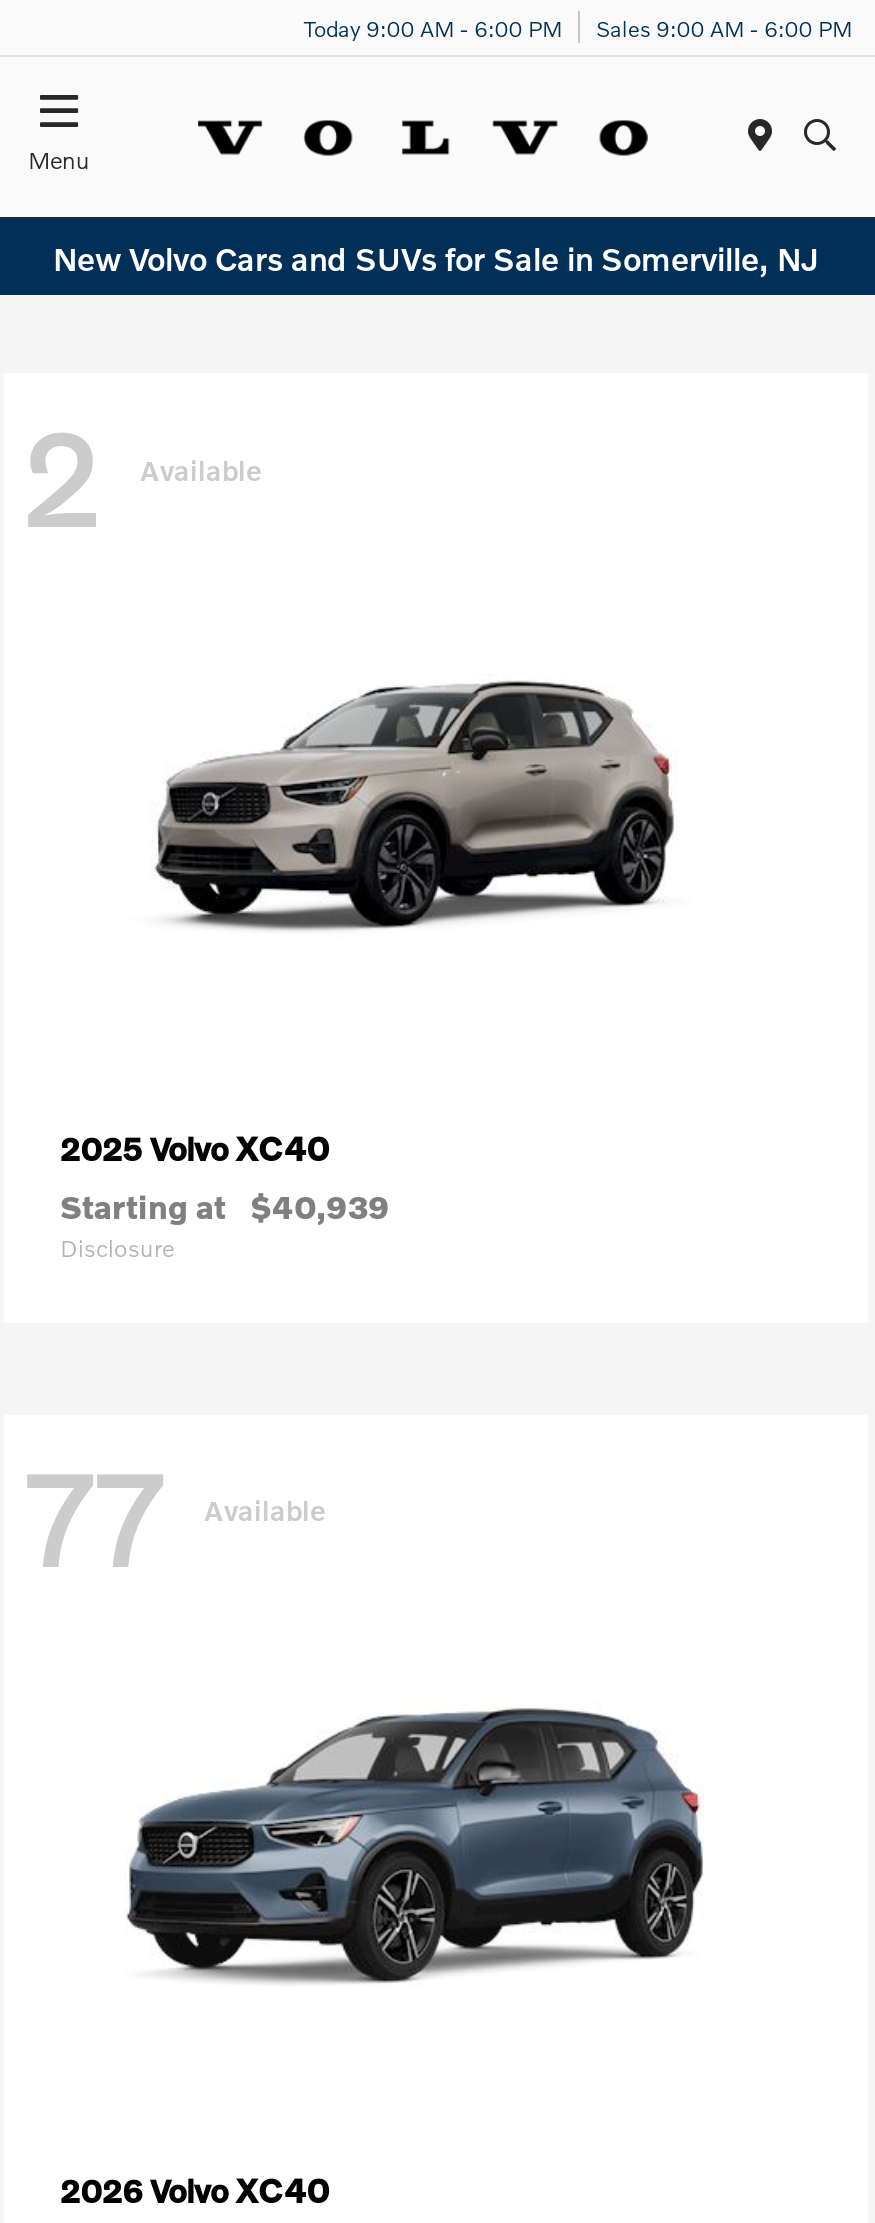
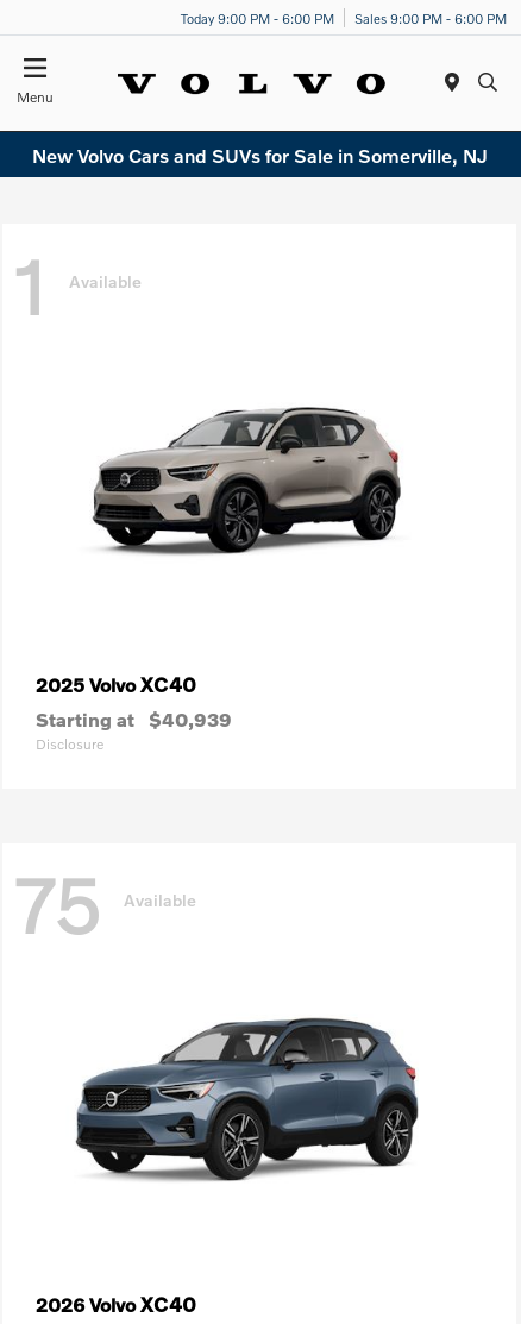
- Today 9:00 AM - 6:00 PM
+ Today 9:00 PM - 6:00 PM

- Sales 9:00 AM - 6:00 PM
+ Sales 9:00 PM - 6:00 PM

- 2 Available
+ 1 Available

- 77 Available
+ 75 Available
